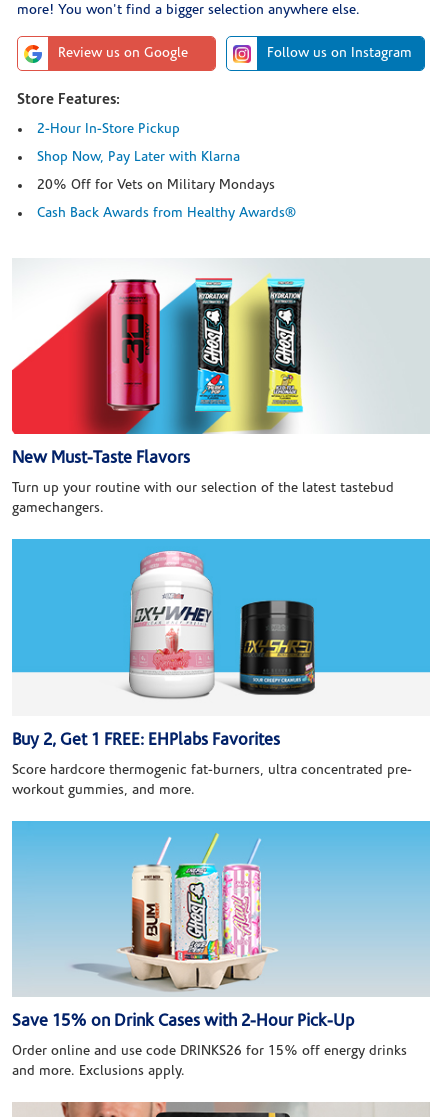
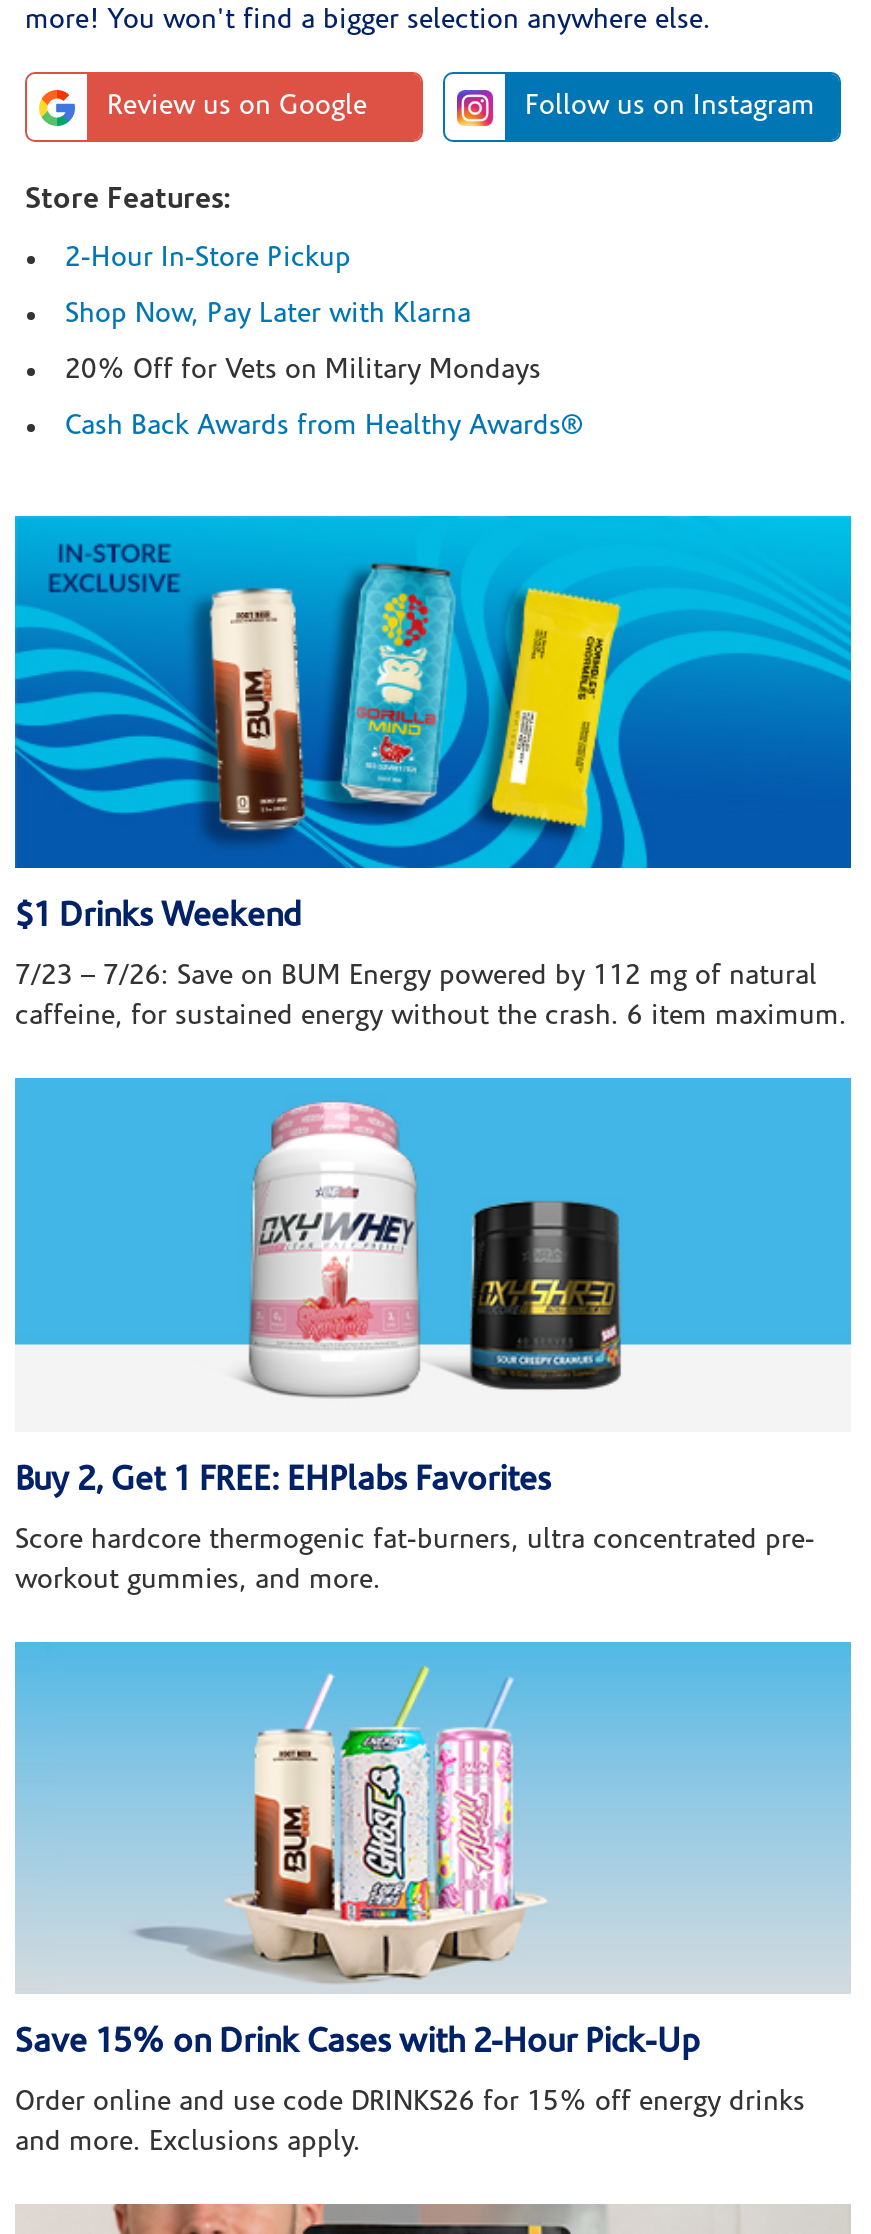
- [image]
- New Must-Taste Flavors
+ [image]
+ $1 Drinks Weekend

- Turn up your routine with our selection of the latest tastebud
- gamechangers.
+ 7/23 – 7/26: Save on BUM Energy powered by 112 mg of natural
+ caffeine, for sustained energy without the crash. 6 item maximum.
